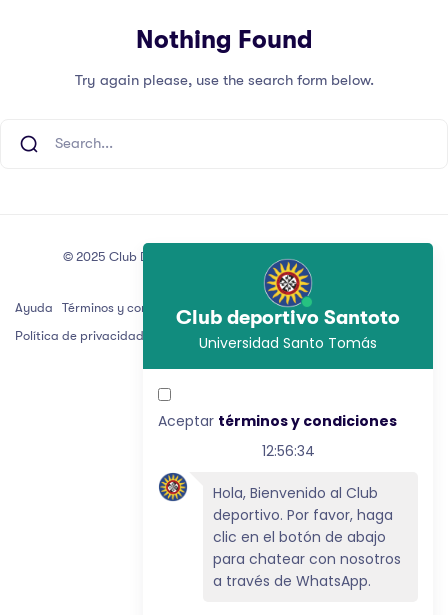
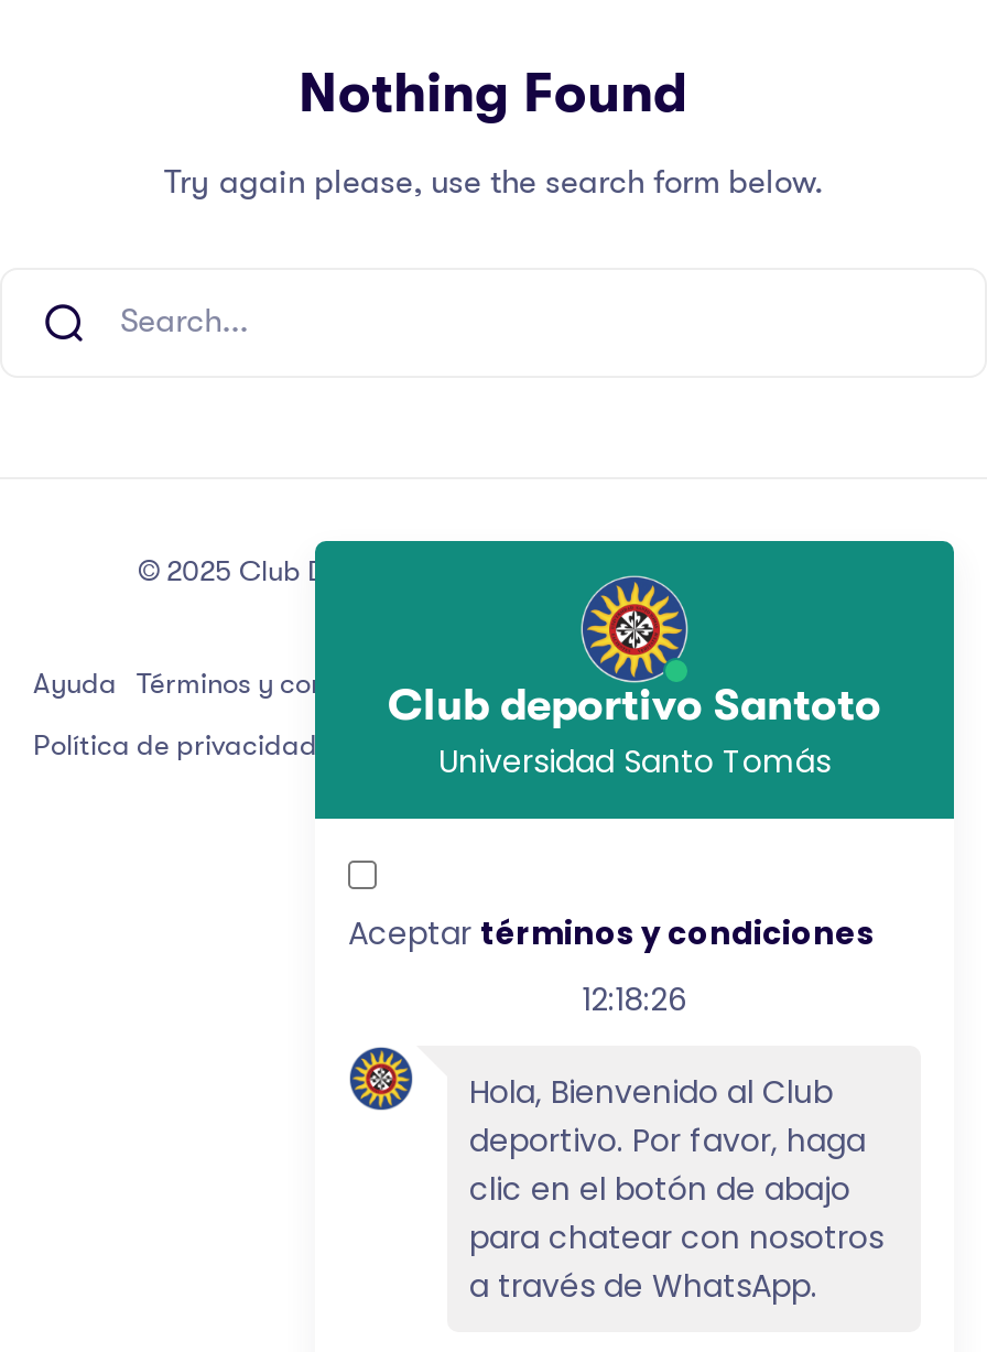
- 12:56:34
+ 12:18:26
